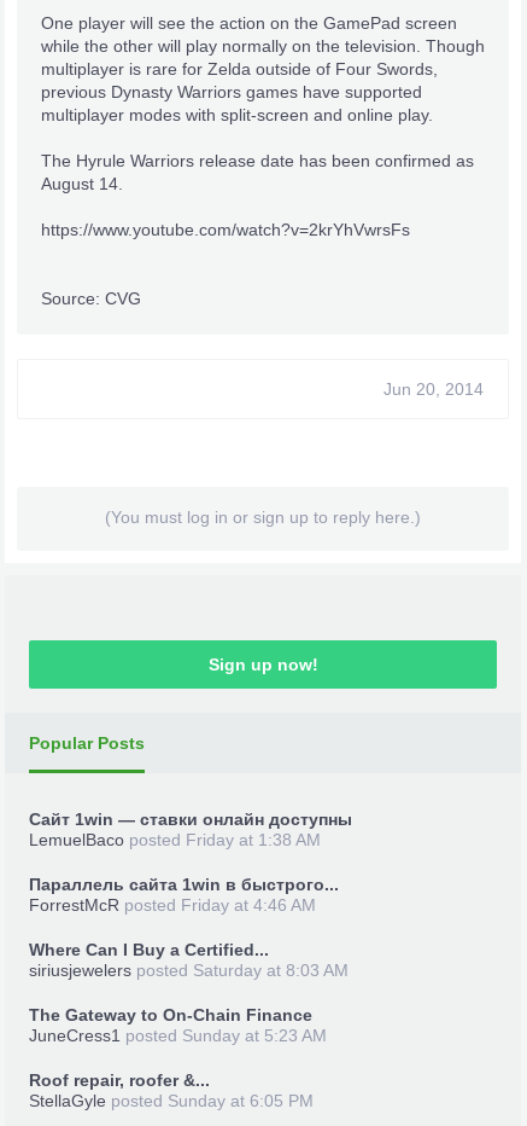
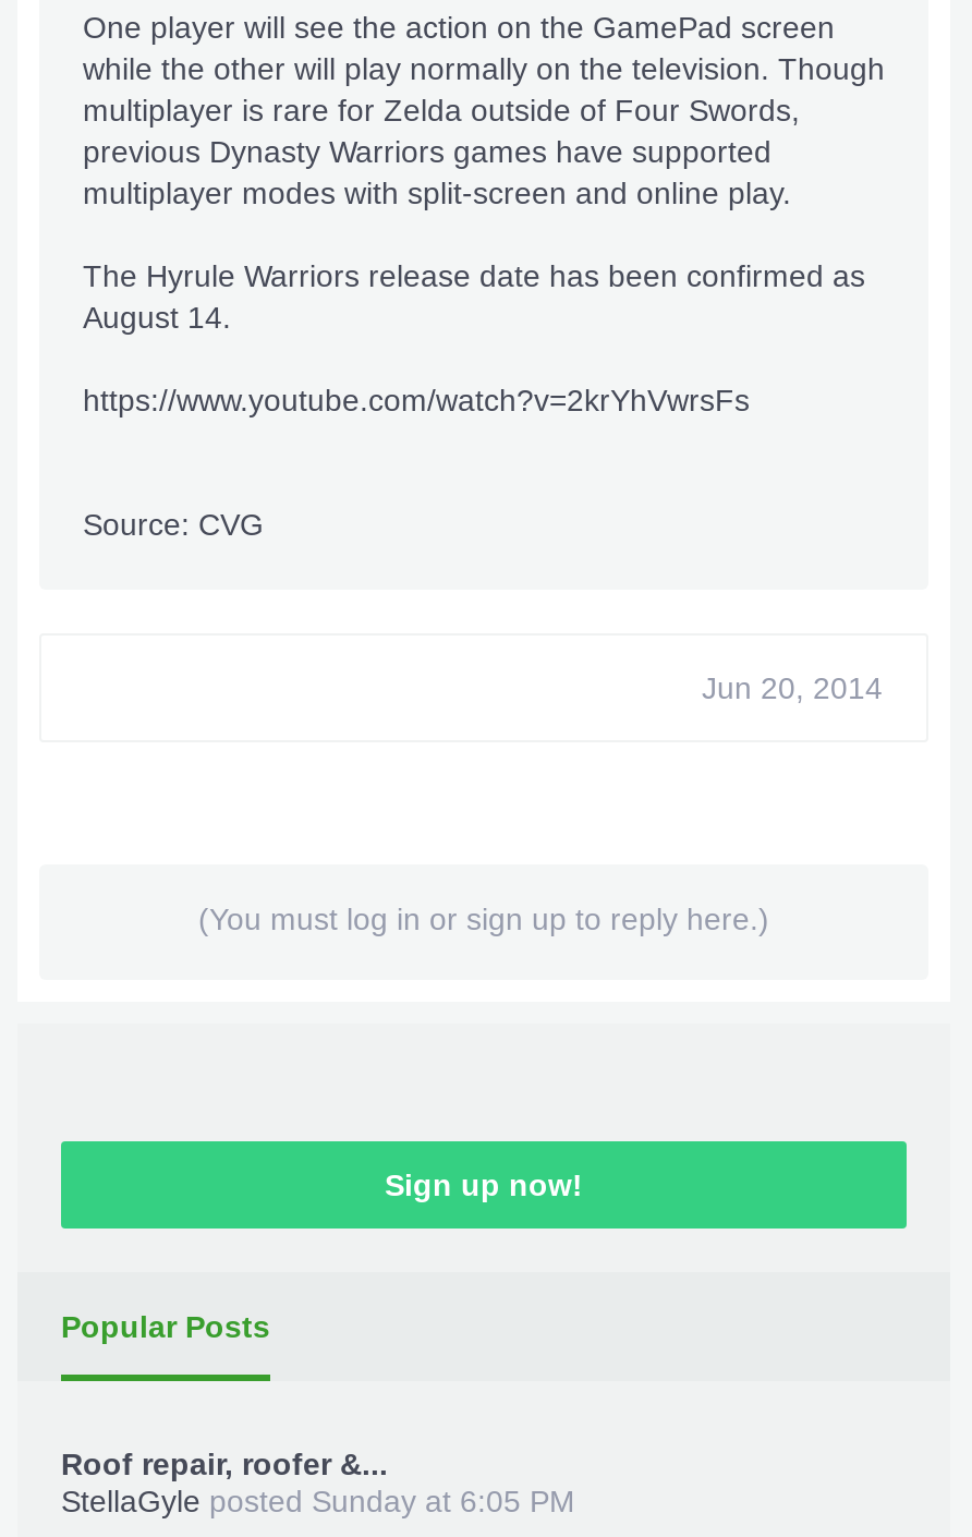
- Сайт 1win — ставки онлайн доступны
- LemuelBaco posted Friday at 1:38 AM
- Параллель сайта 1win в быстрого...
- ForrestMcR posted Friday at 4:46 AM
- Where Can I Buy a Certified...
- siriusjewelers posted Saturday at 8:03 AM
- The Gateway to On-Chain Finance
- JuneCress1 posted Sunday at 5:23 AM
